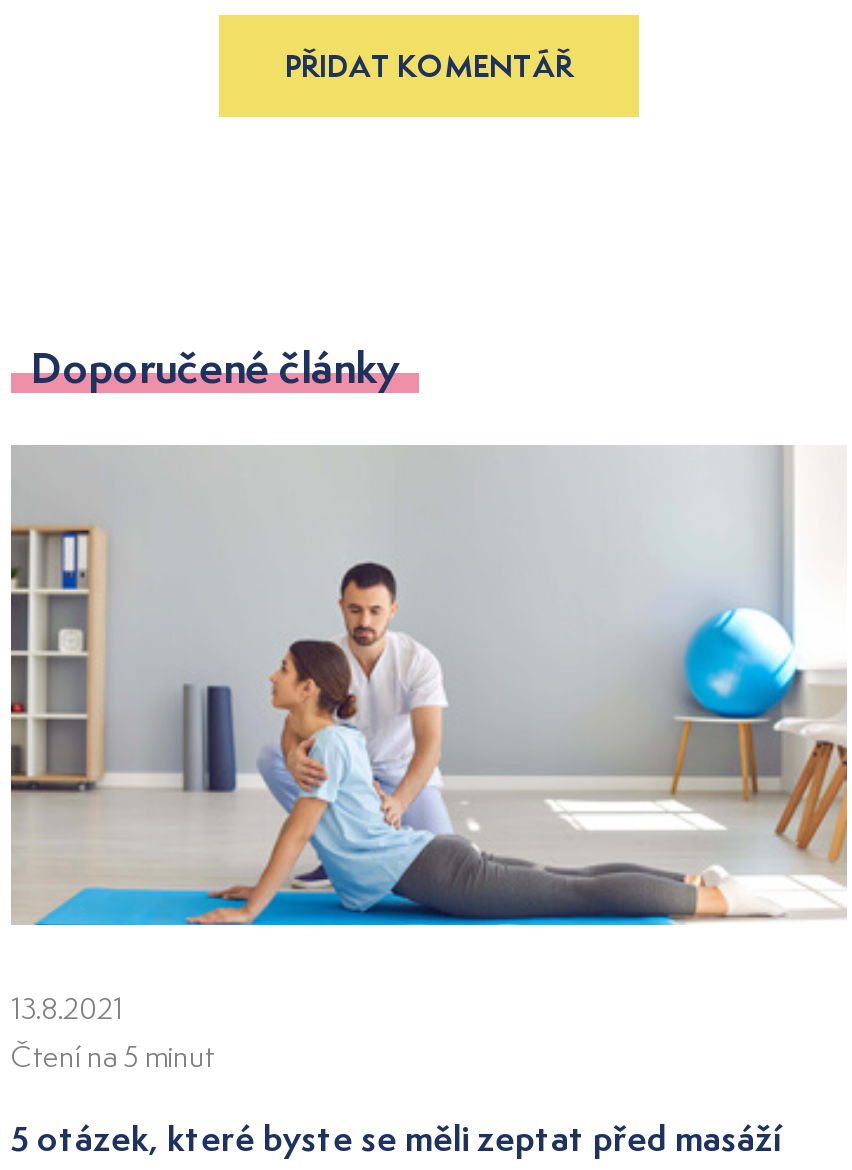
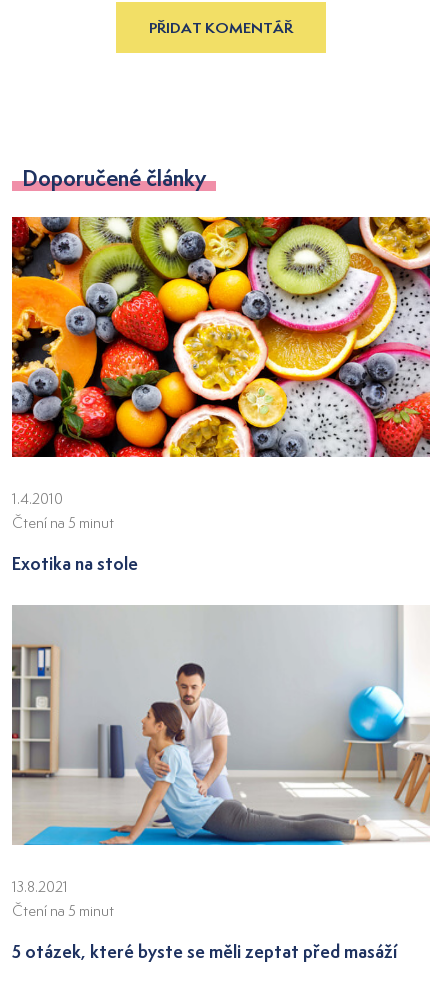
+ [image]
+ 1.4.2010
+ Čtení na 5 minut
+ Exotika na stole
